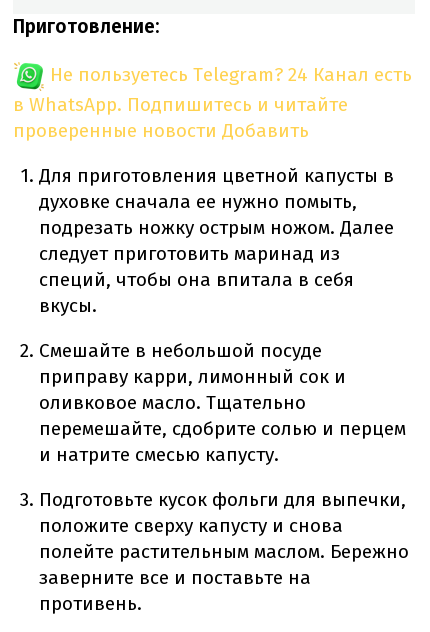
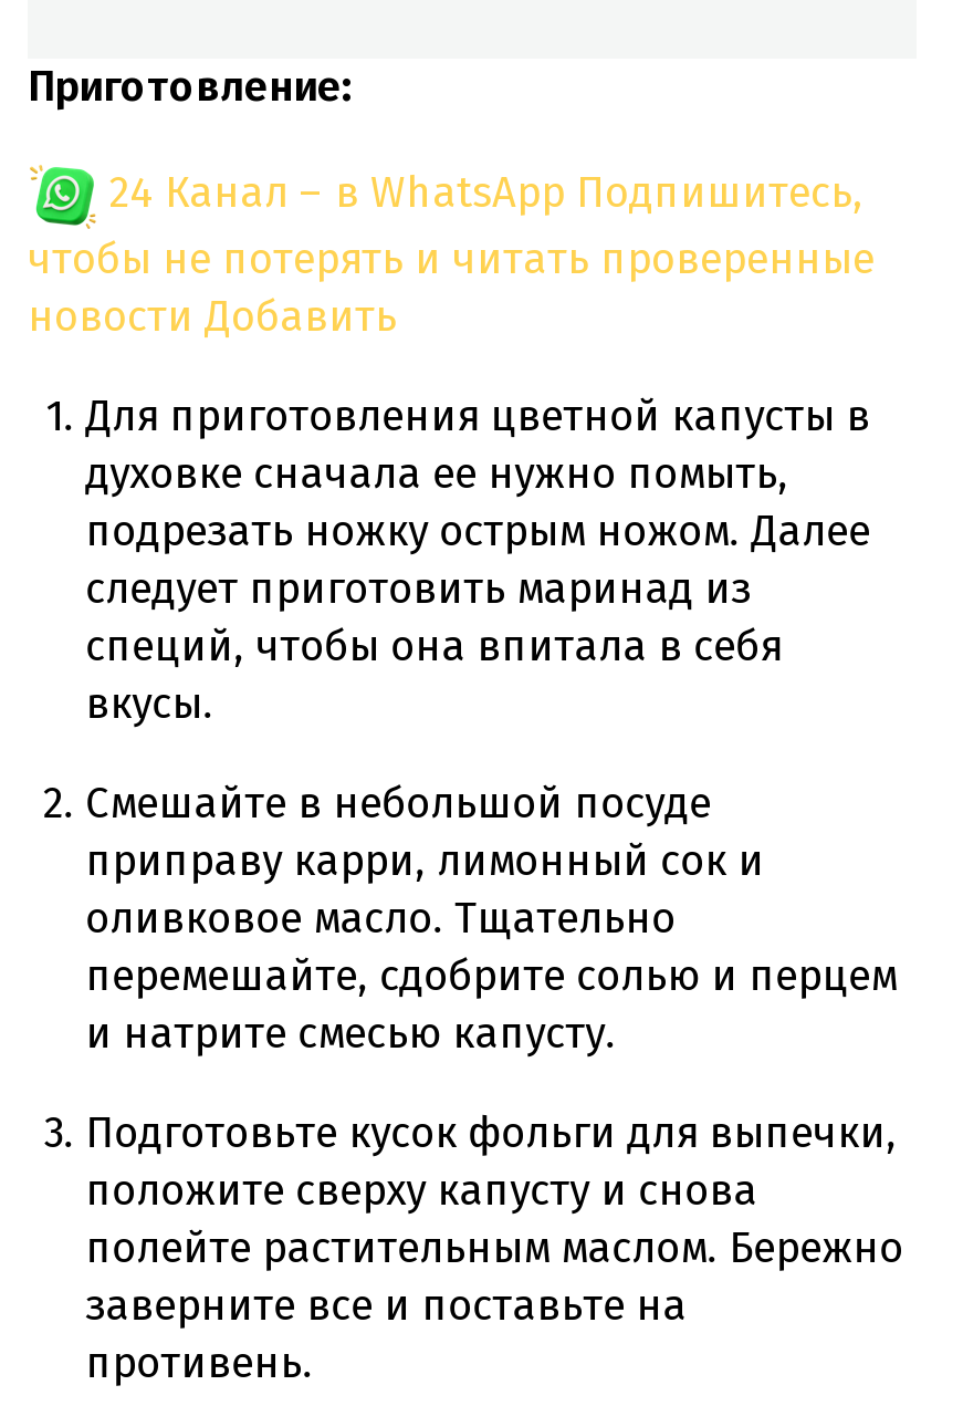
- Не пользуетесь Telegram? 24 Канал есть
- в WhatsApp. Подпишитесь и читайте
- проверенные новости Добавить
+ 24 Канал – в WhatsApp Подпишитесь,
+ чтобы не потерять и читать проверенные
+ новости Добавить
